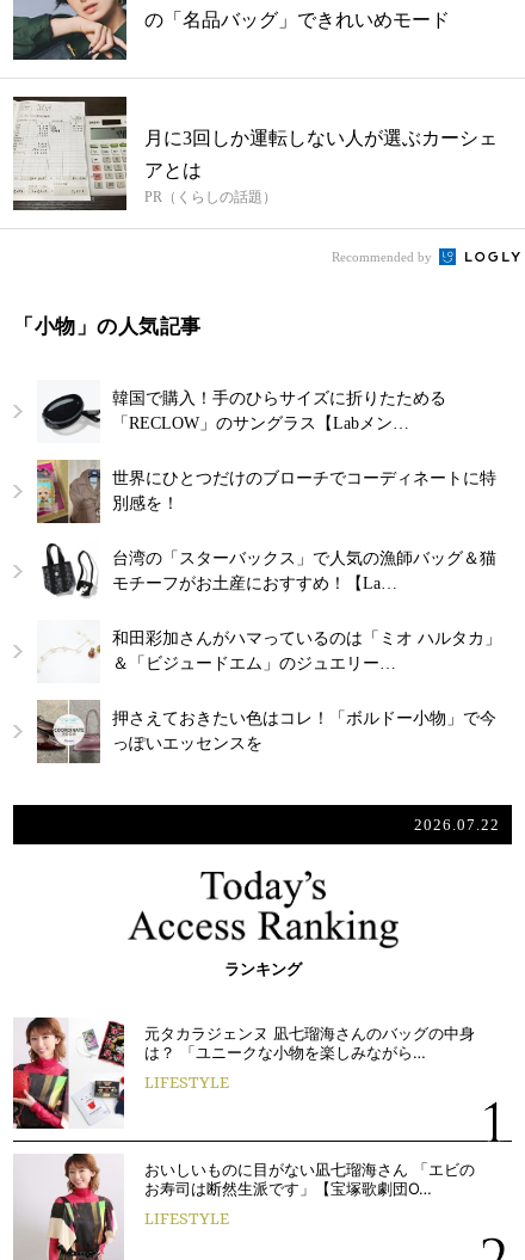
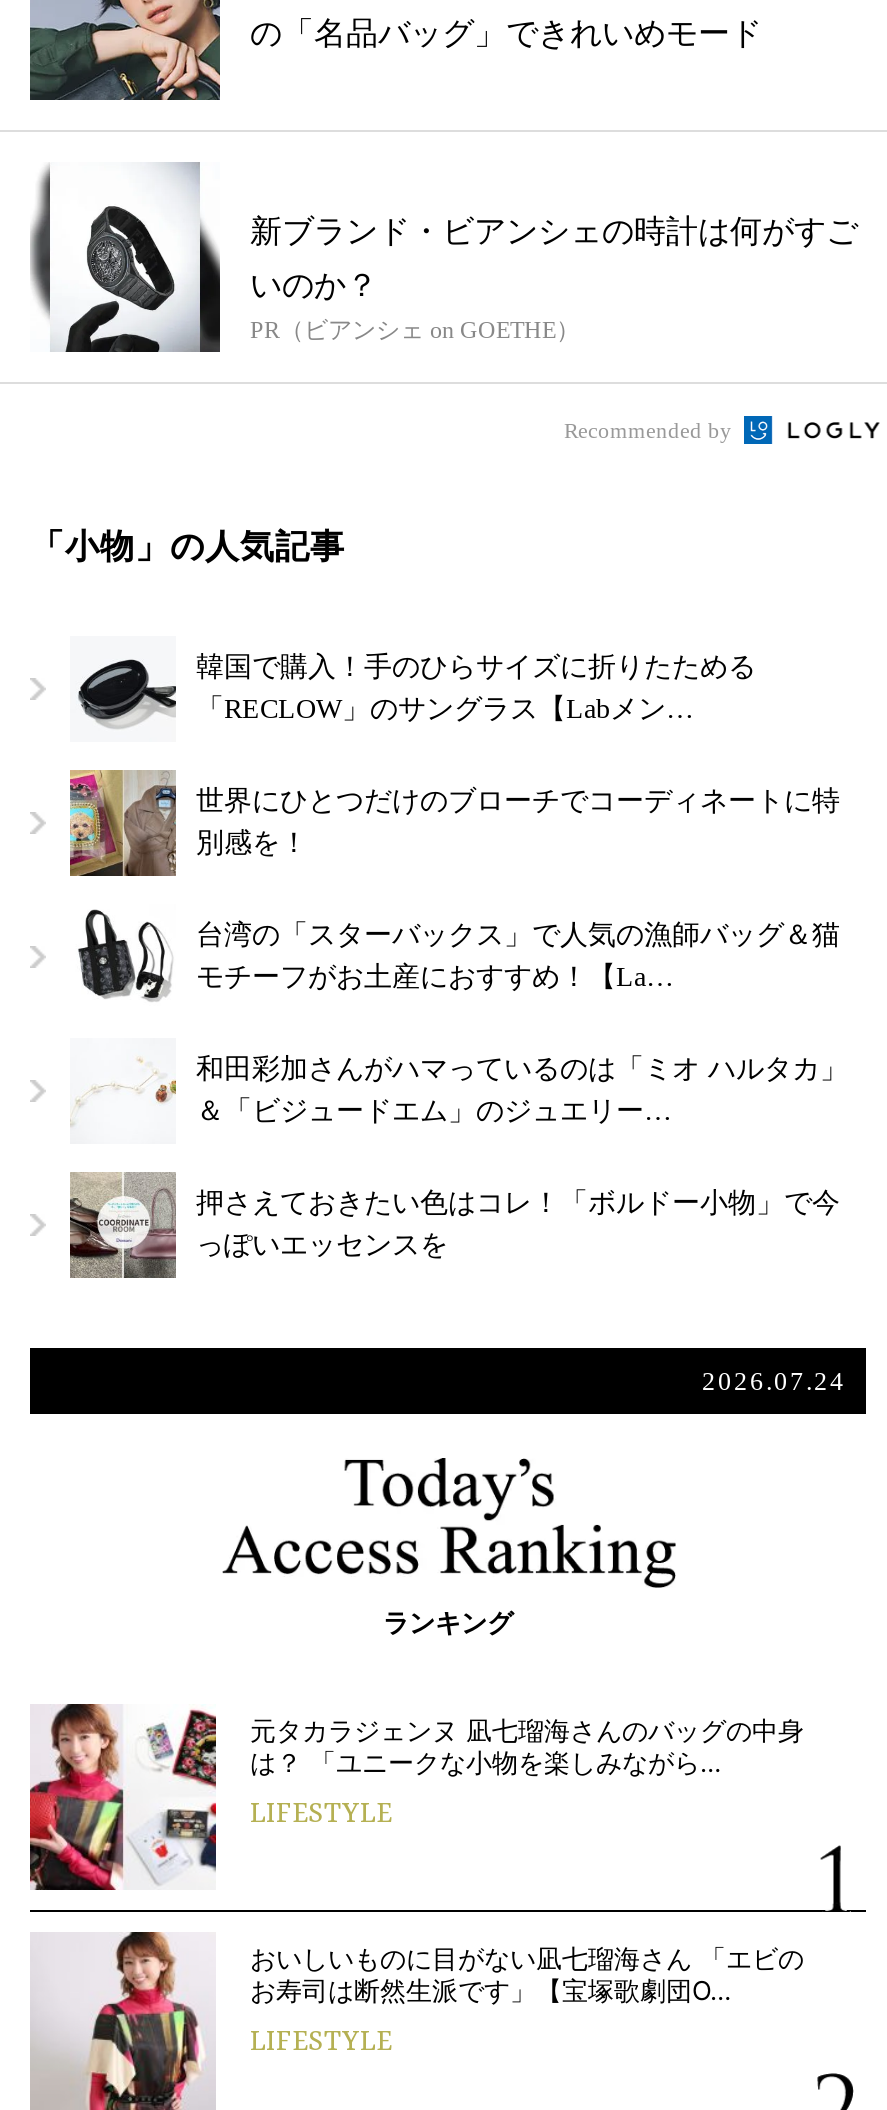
- [image]
- 月に3回しか運転しない人が選ぶカーシェ
+ [image]
+ 新ブランド・ビアンシェの時計は何がすご

- アとは
- PR（くらしの話題）
+ いのか？
+ PR（ビアンシェ on GOETHE）

- 2026.07.22
+ 2026.07.24
